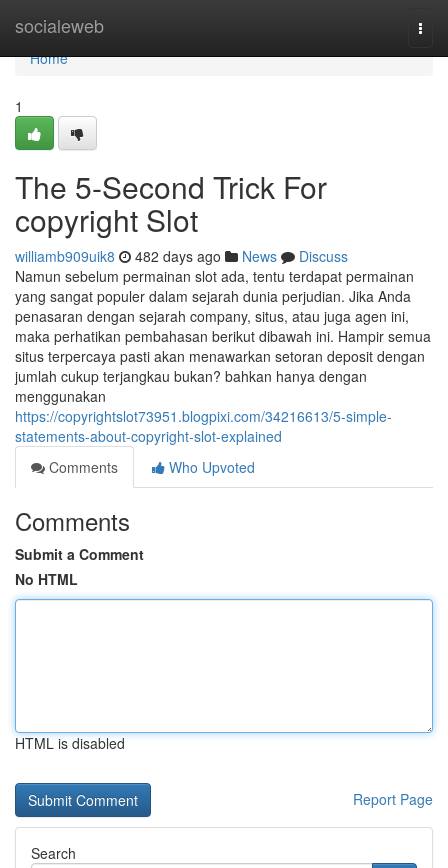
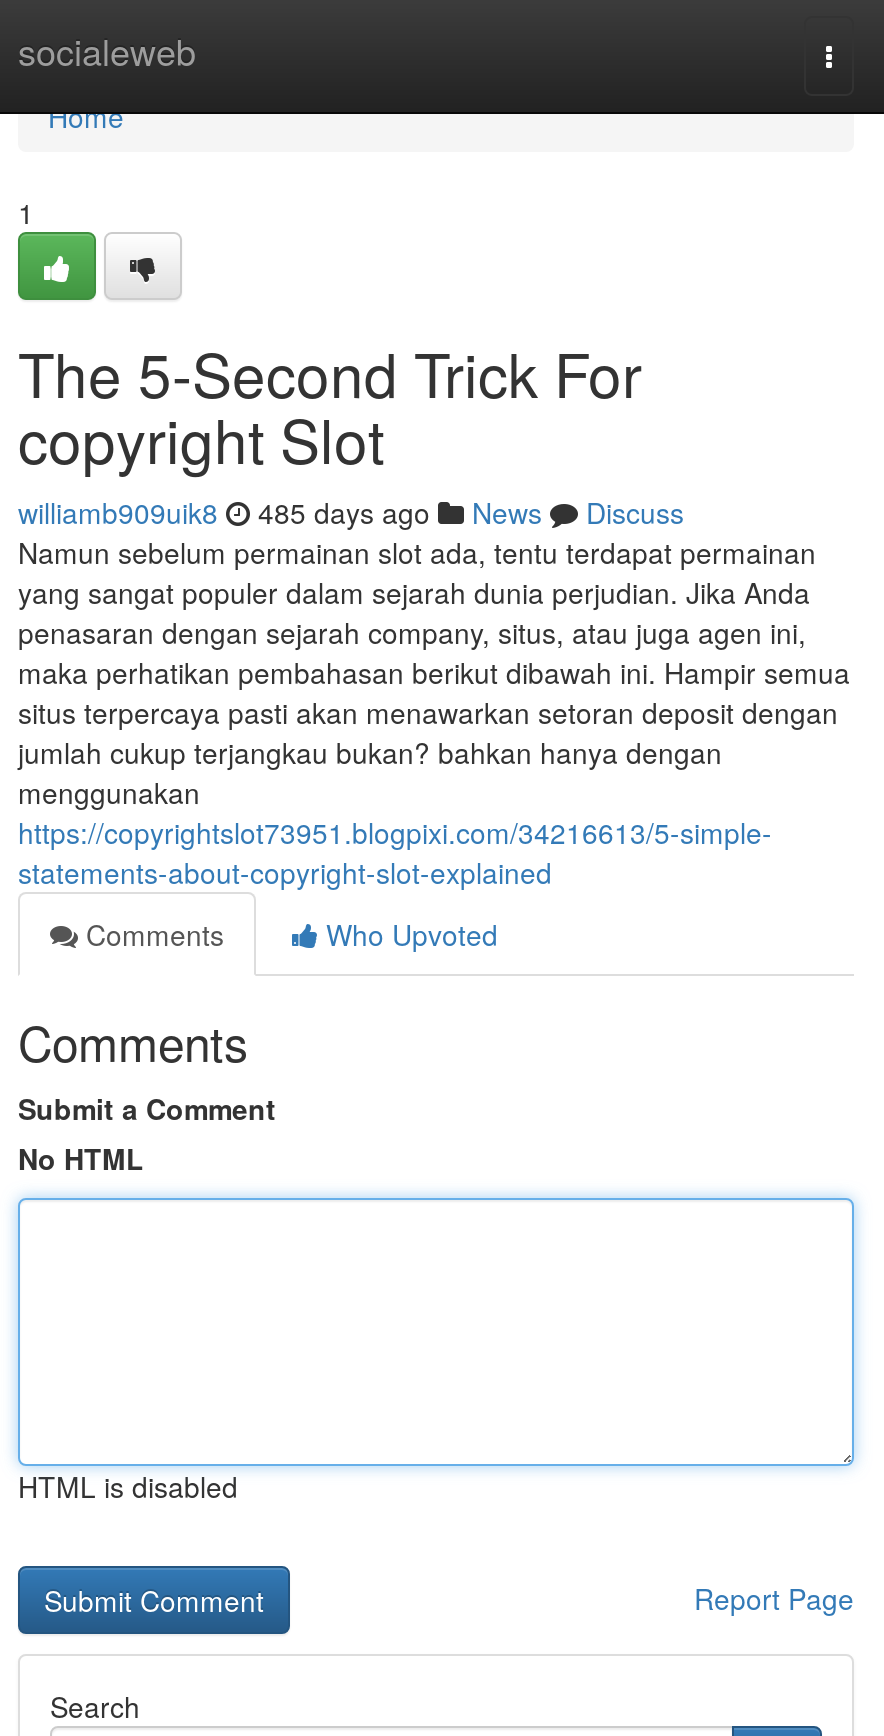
- williamb909uik8 482 days ago News Discuss
+ williamb909uik8 485 days ago News Discuss
